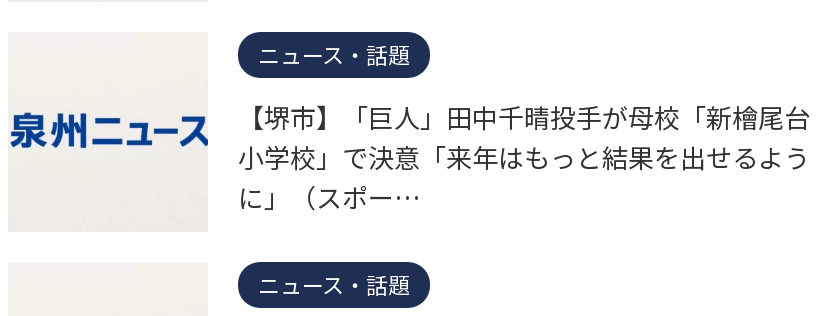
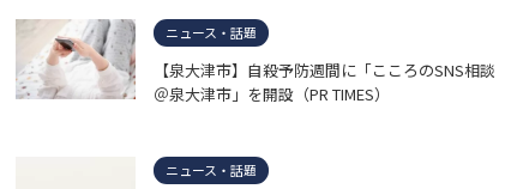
- [image]
- 【堺市】「巨人」田中千晴投手が母校「新檜尾台
- 小学校」で決意「来年はもっと結果を出せるよう
- に」（スポー…
+ [image]
+ 【泉大津市】自殺予防週間に「こころのSNS相談
+ ＠泉大津市」を開設（PR TIMES）
